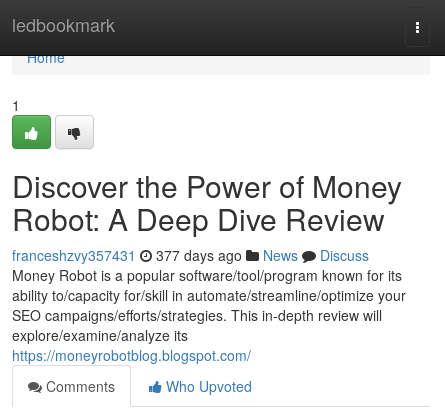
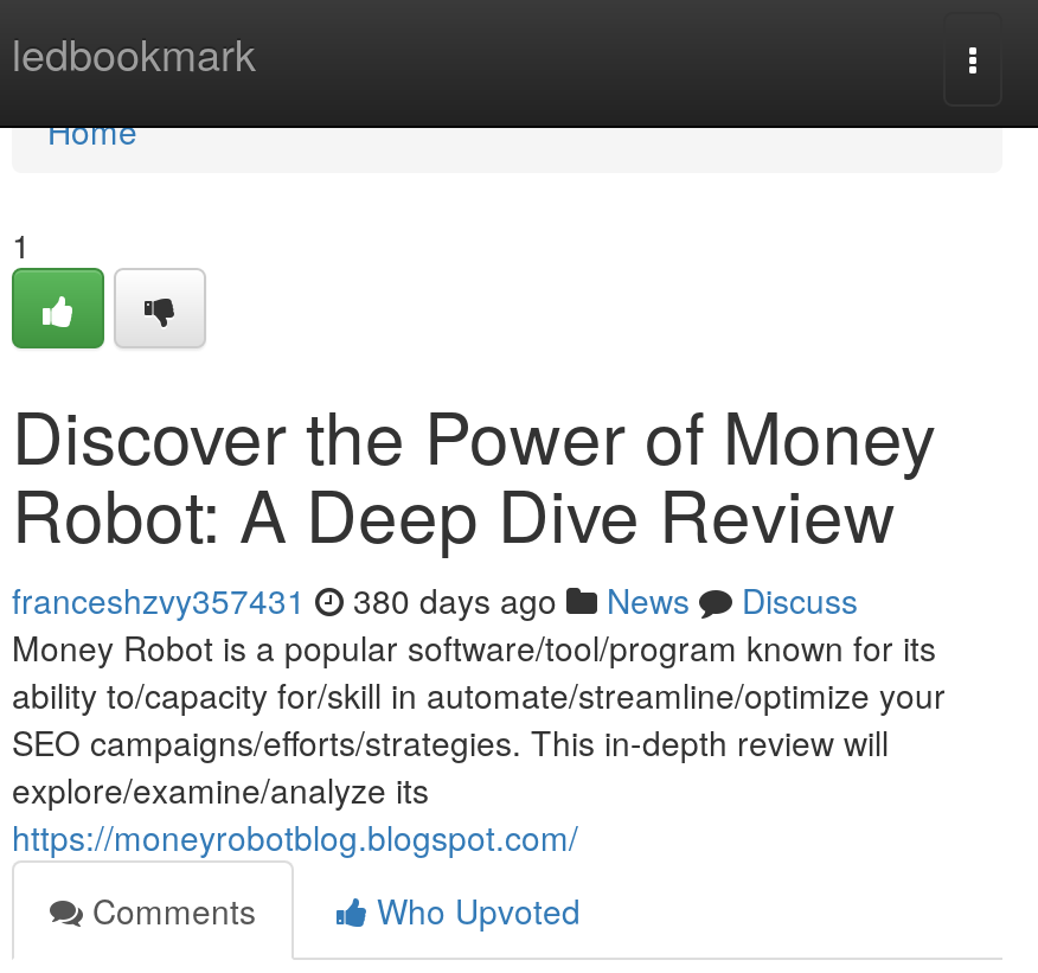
- franceshzvy357431 377 days ago News Discuss
+ franceshzvy357431 380 days ago News Discuss
